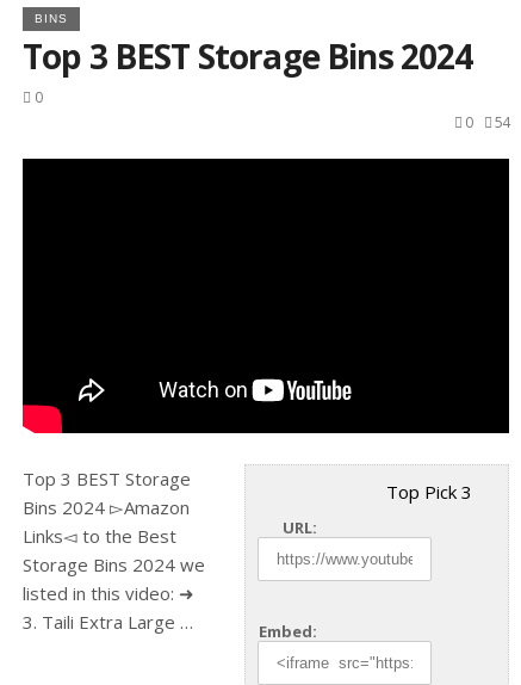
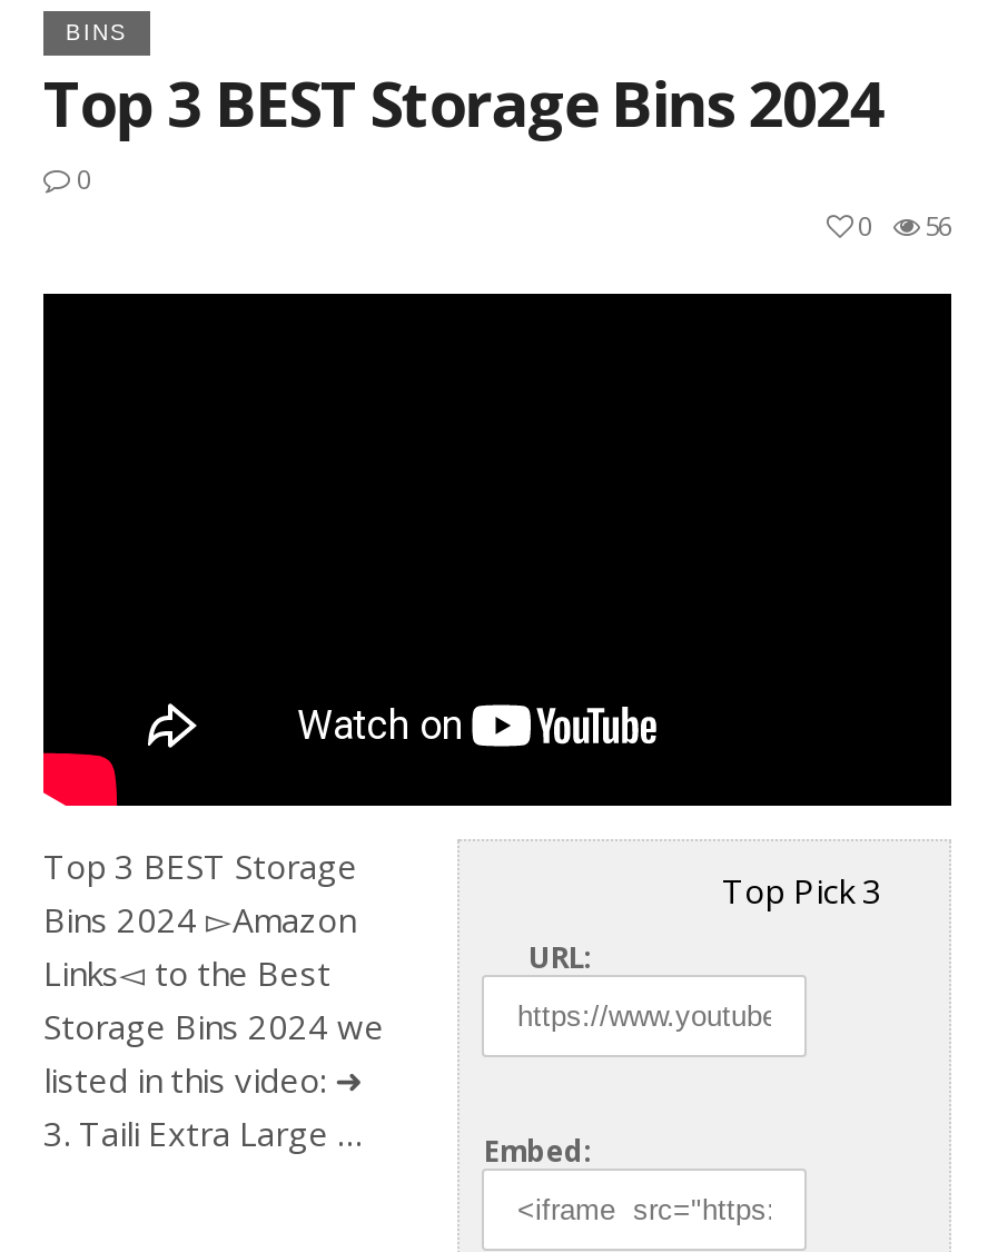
- 0 54
+ 0 56
